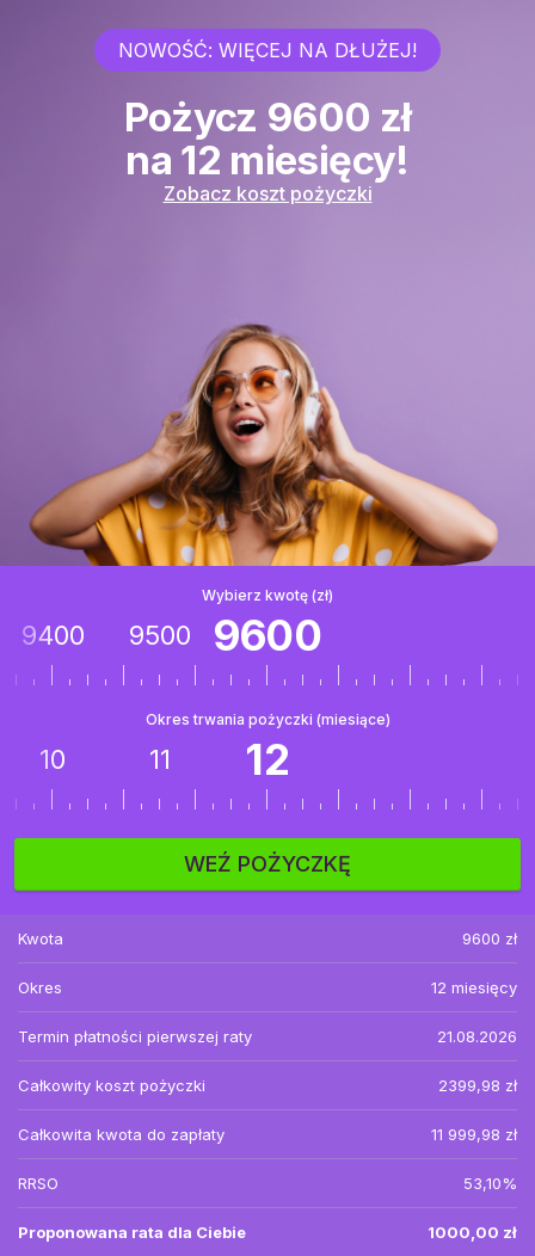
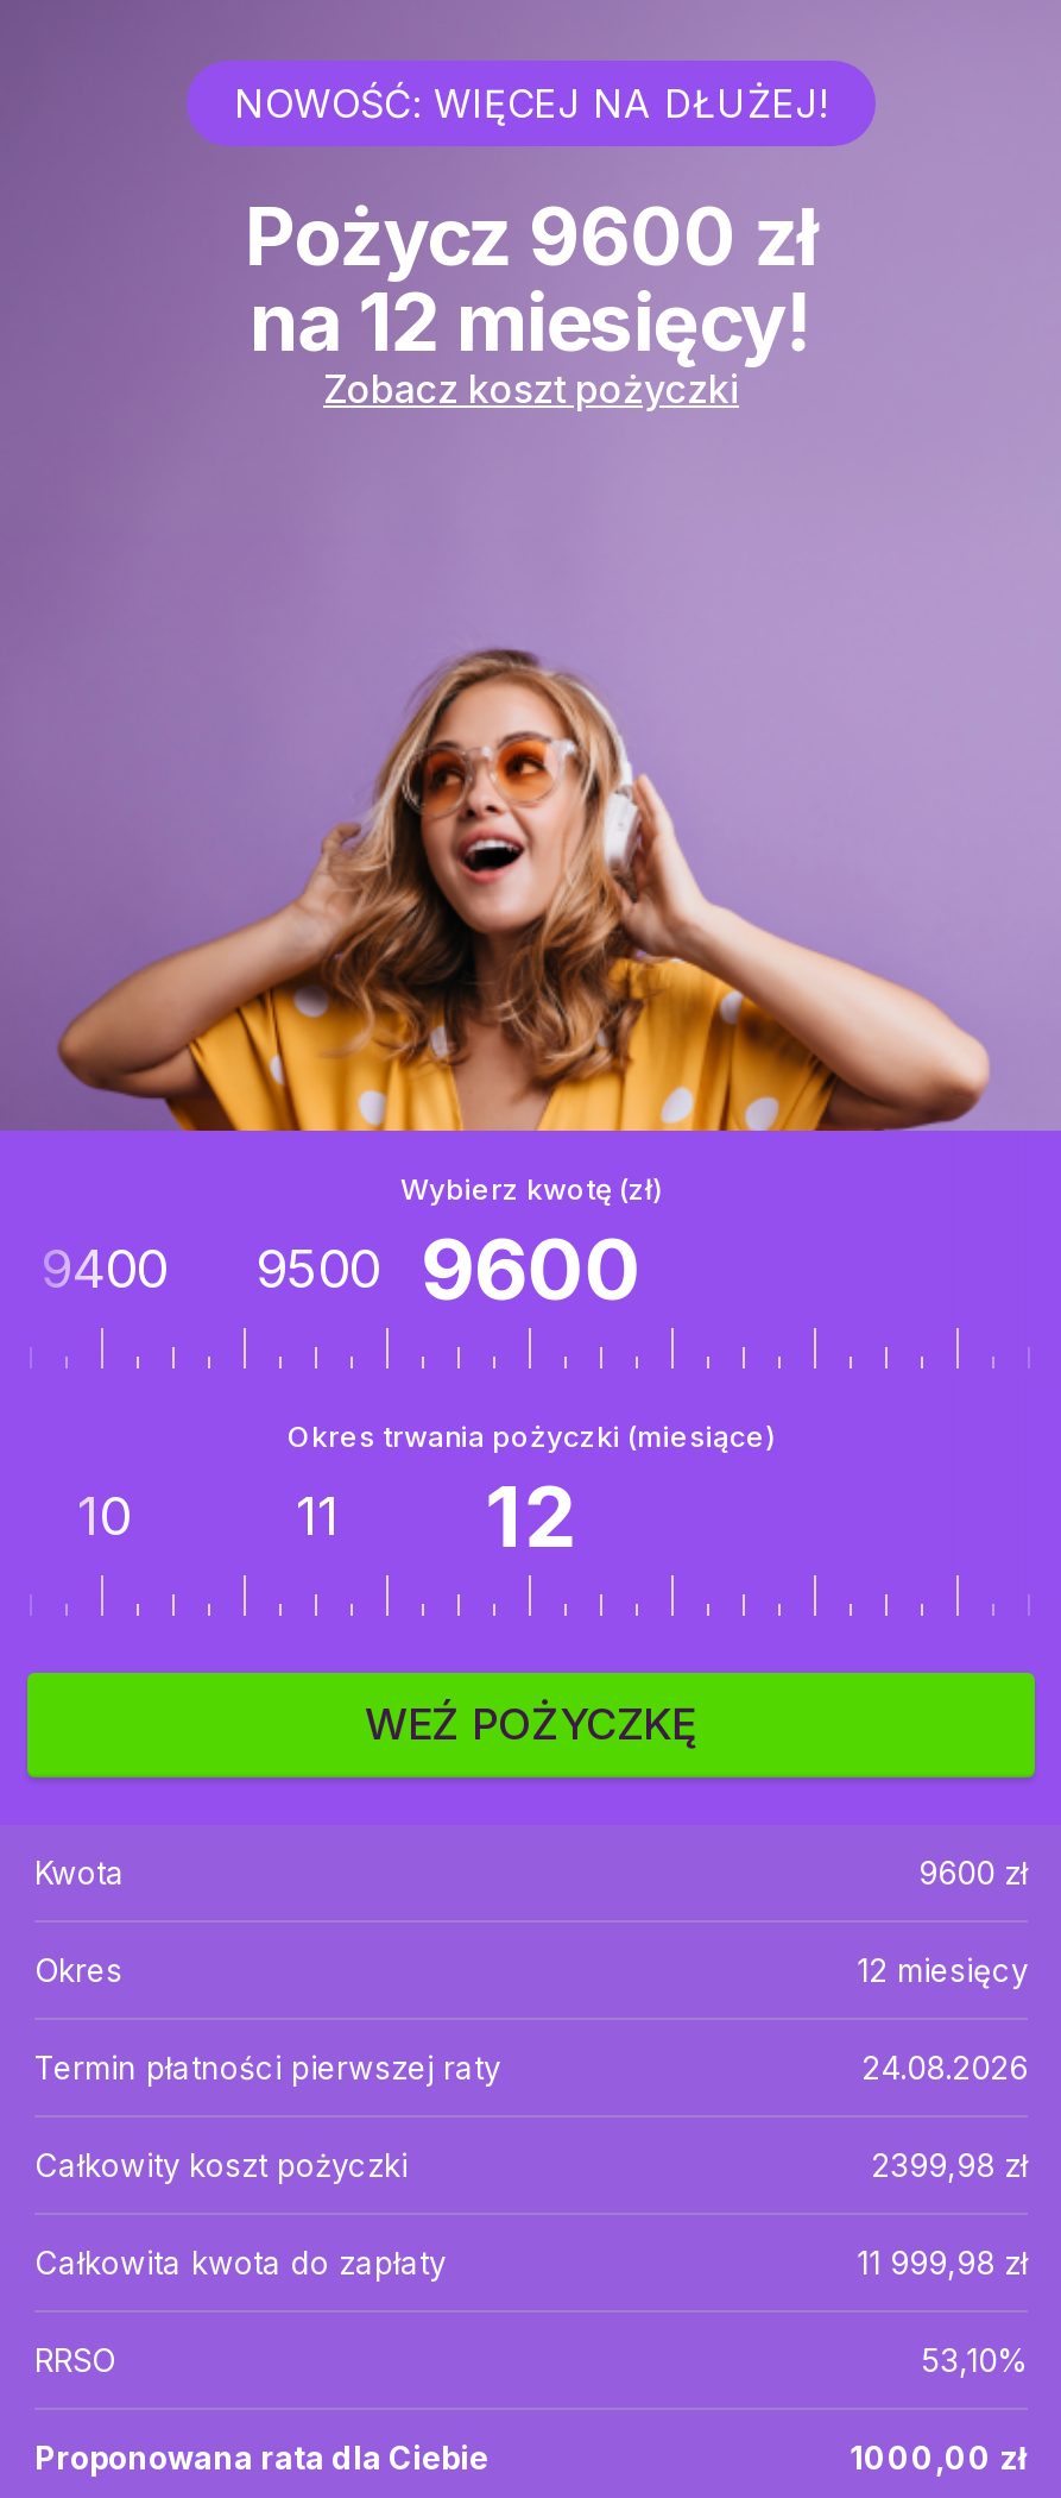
- 21.08.2026
+ 24.08.2026
